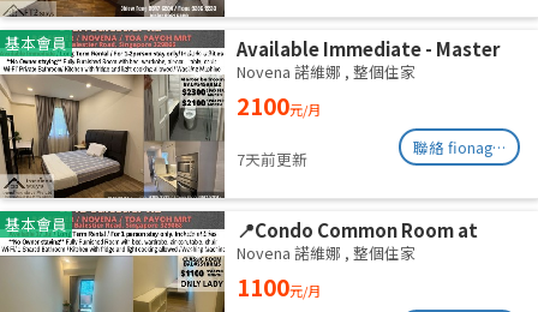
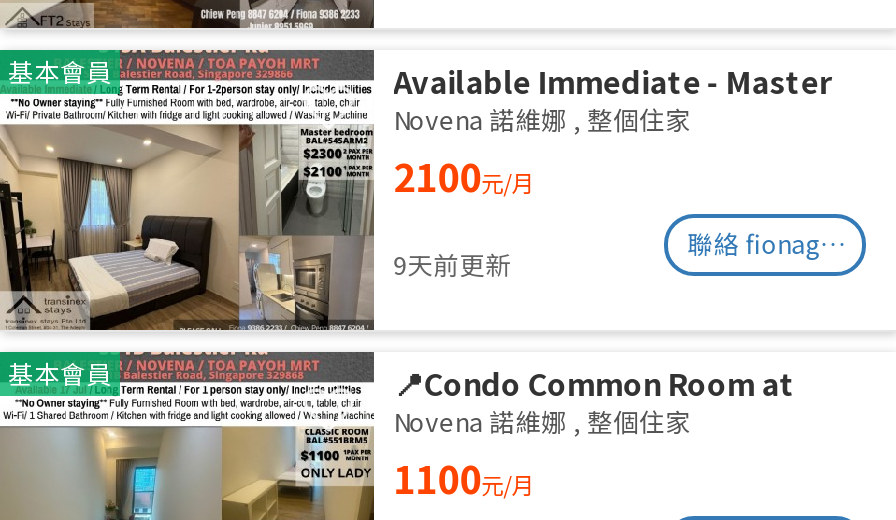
- 7天前更新
+ 9天前更新
